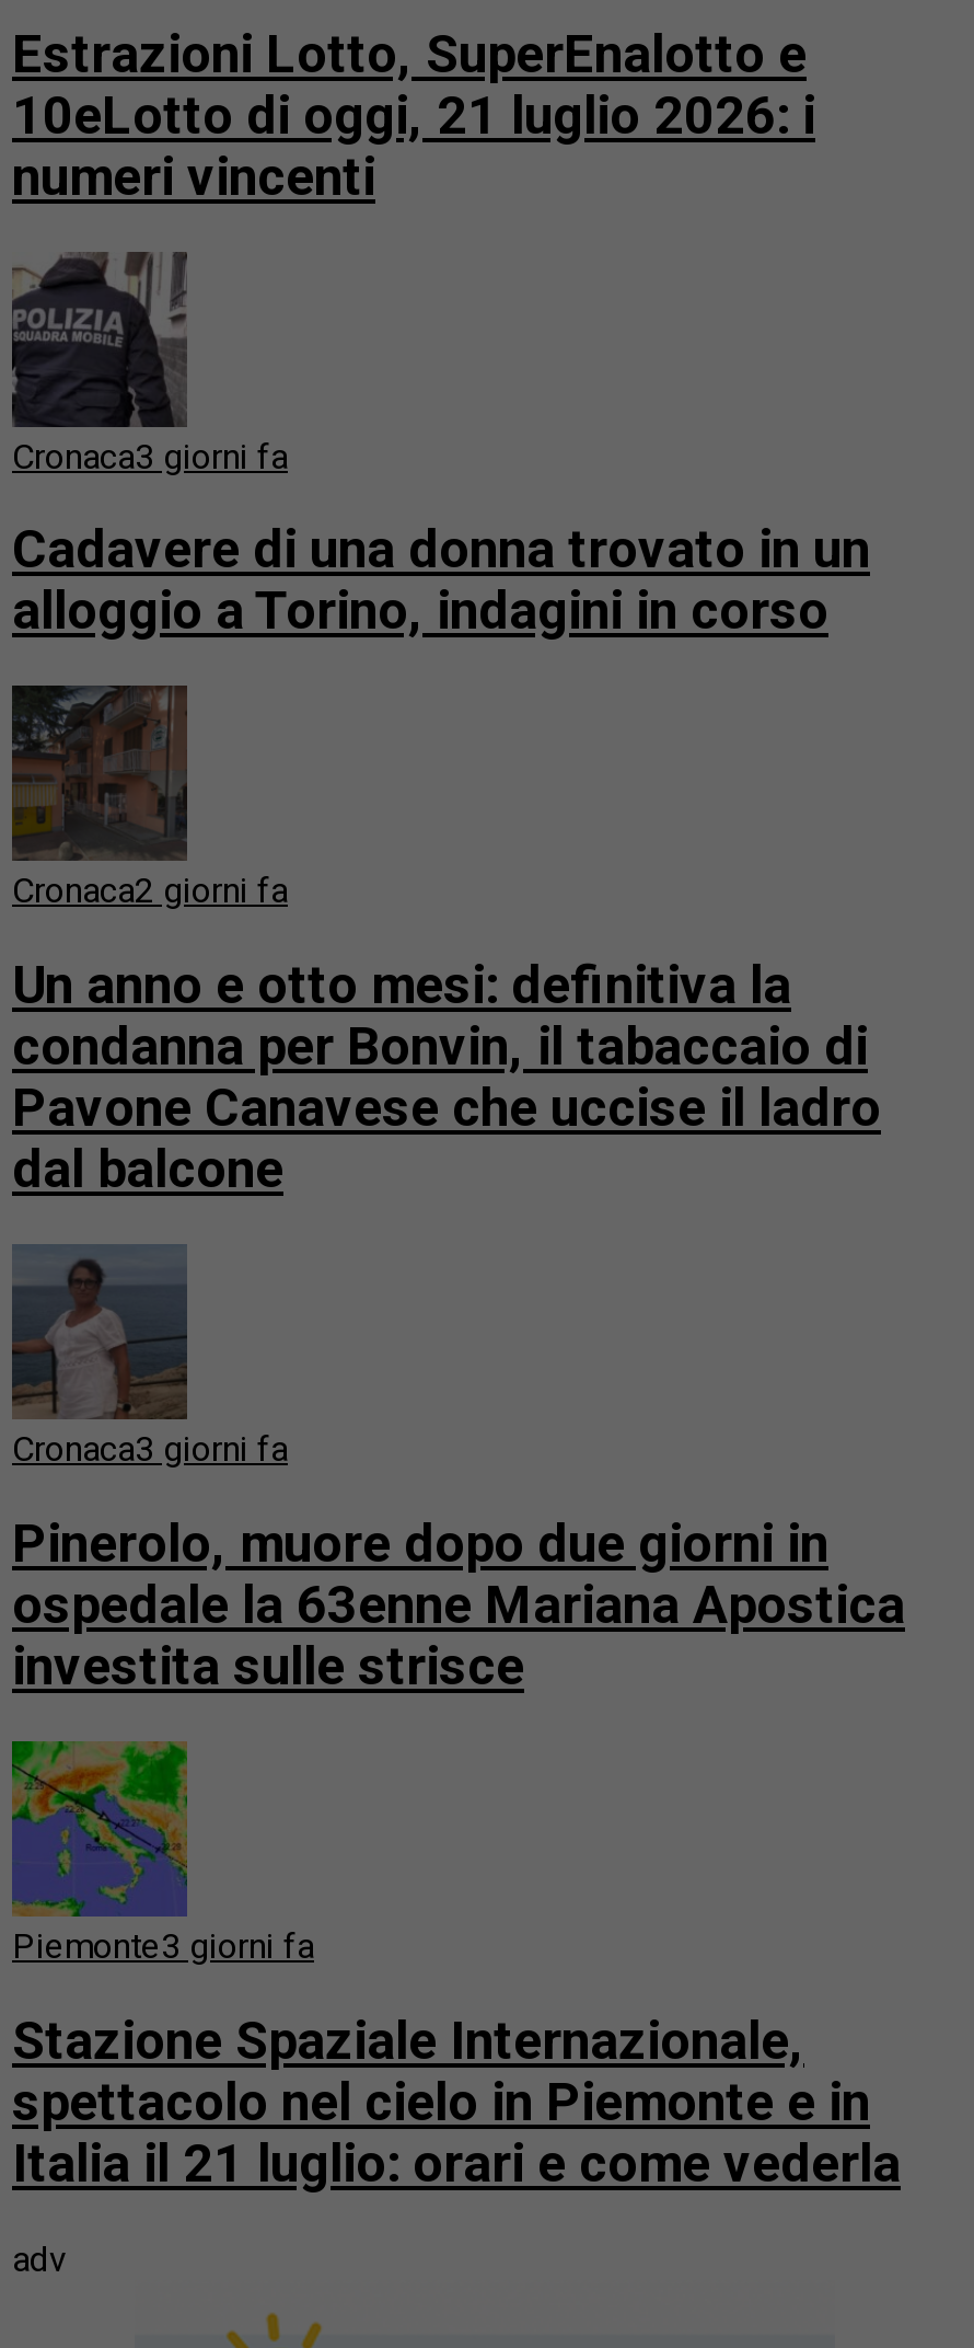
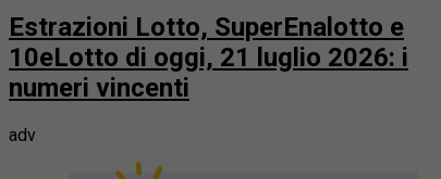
- [image]
- Cronaca3 giorni fa
- Cadavere di una donna trovato in un
- alloggio a Torino, indagini in corso

- [image]
- Cronaca2 giorni fa
- Un anno e otto mesi: definitiva la
- condanna per Bonvin, il tabaccaio di
- Pavone Canavese che uccise il ladro
- dal balcone

- [image]
- Cronaca3 giorni fa
- Pinerolo, muore dopo due giorni in
- ospedale la 63enne Mariana Apostica
- investita sulle strisce

- [image]
- Piemonte3 giorni fa
- Stazione Spaziale Internazionale,
- spettacolo nel cielo in Piemonte e in
- Italia il 21 luglio: orari e come vederla
